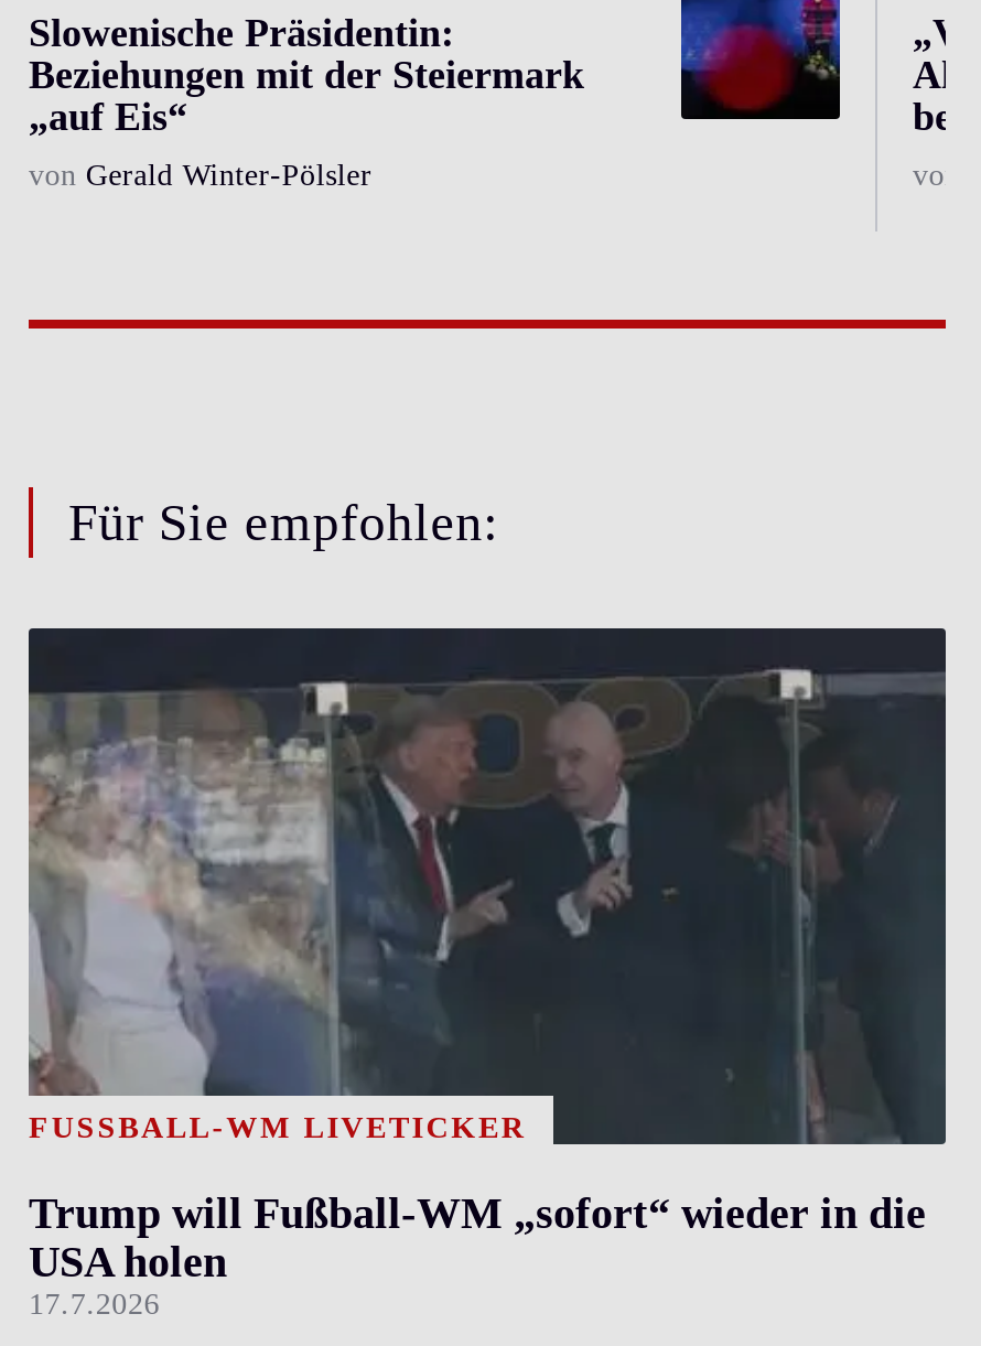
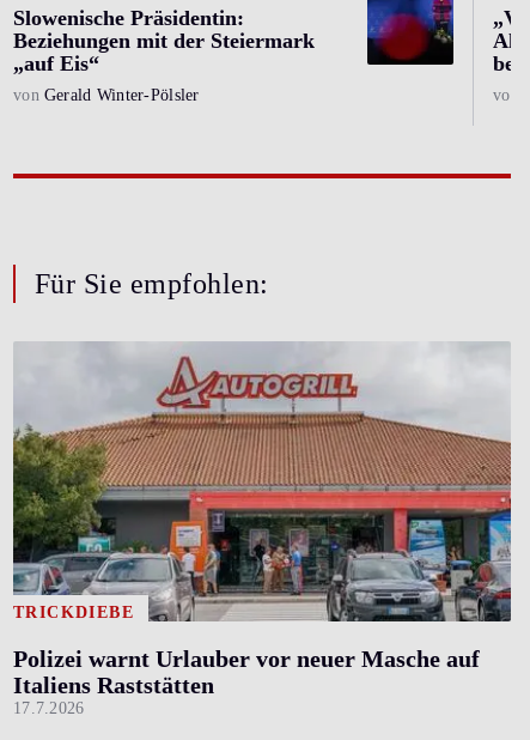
- [image]
- FUSSBALL-WM LIVETICKER
+ [image]
+ TRICKDIEBE

- Trump will Fußball-WM „sofort“ wieder in die
- USA holen
+ Polizei warnt Urlauber vor neuer Masche auf
+ Italiens Raststätten
